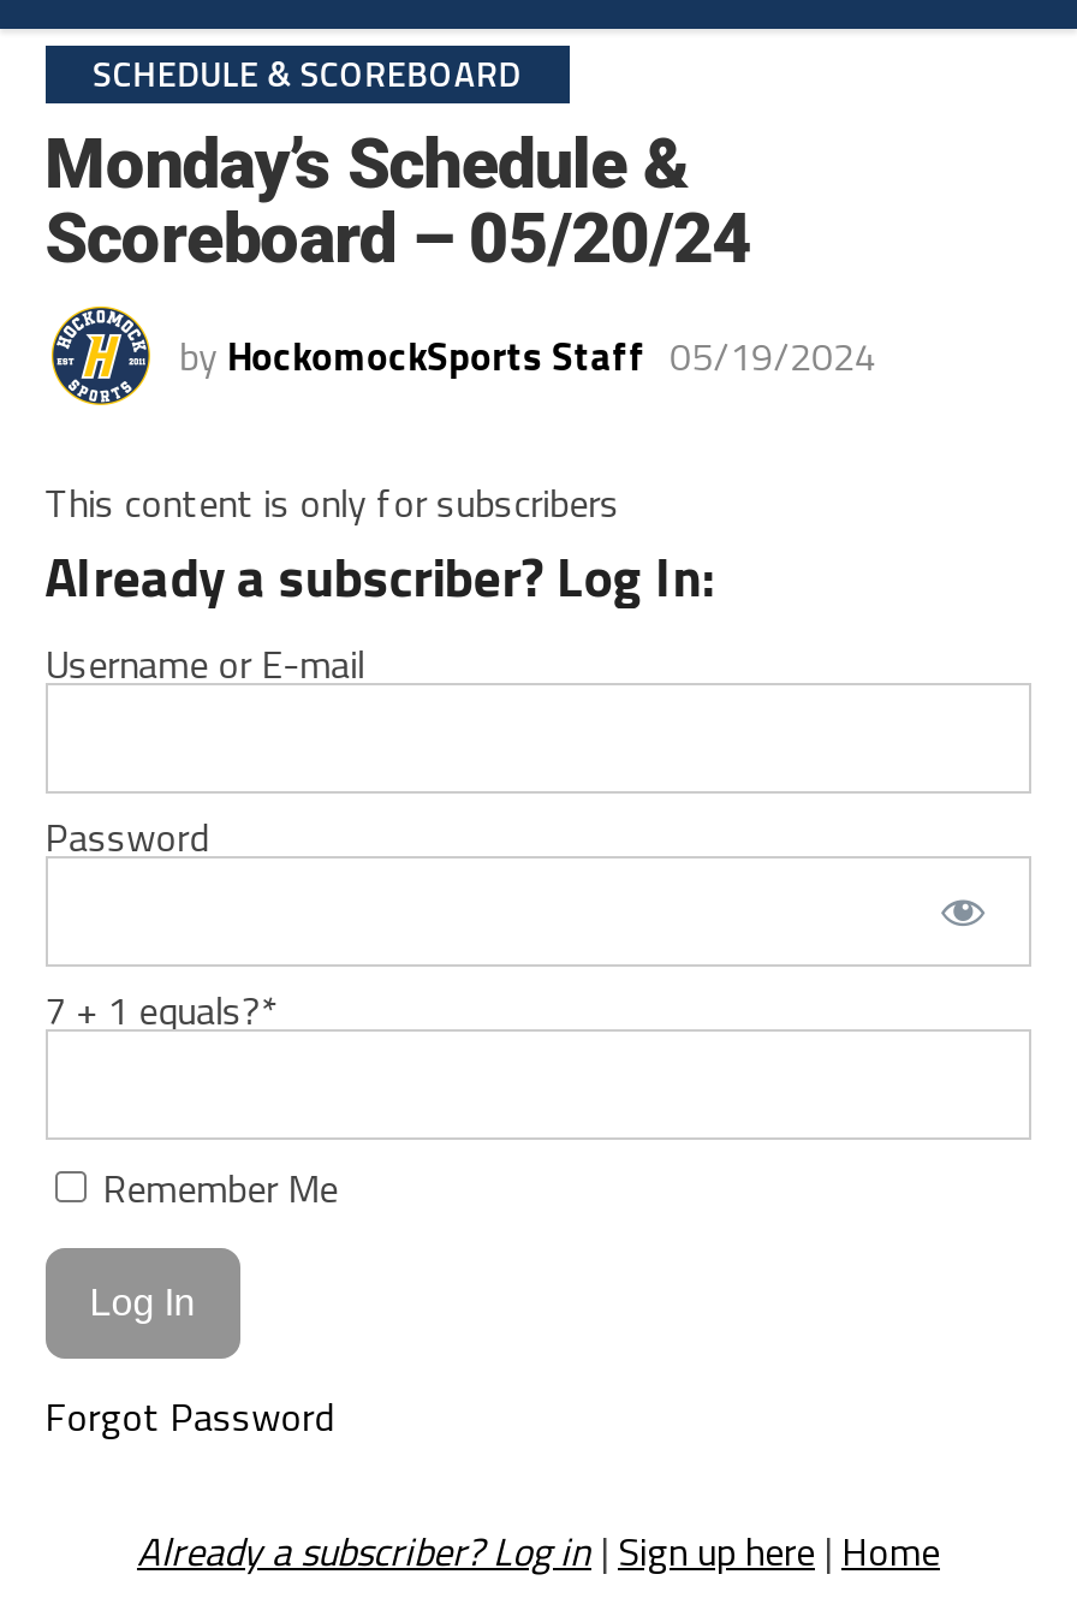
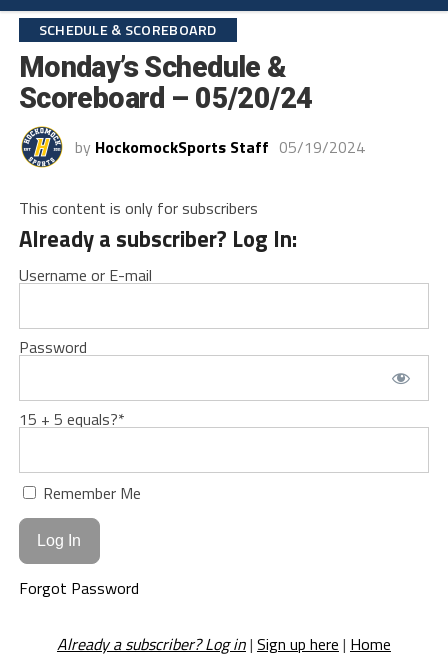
- 7 + 1 equals?*
+ 15 + 5 equals?*
